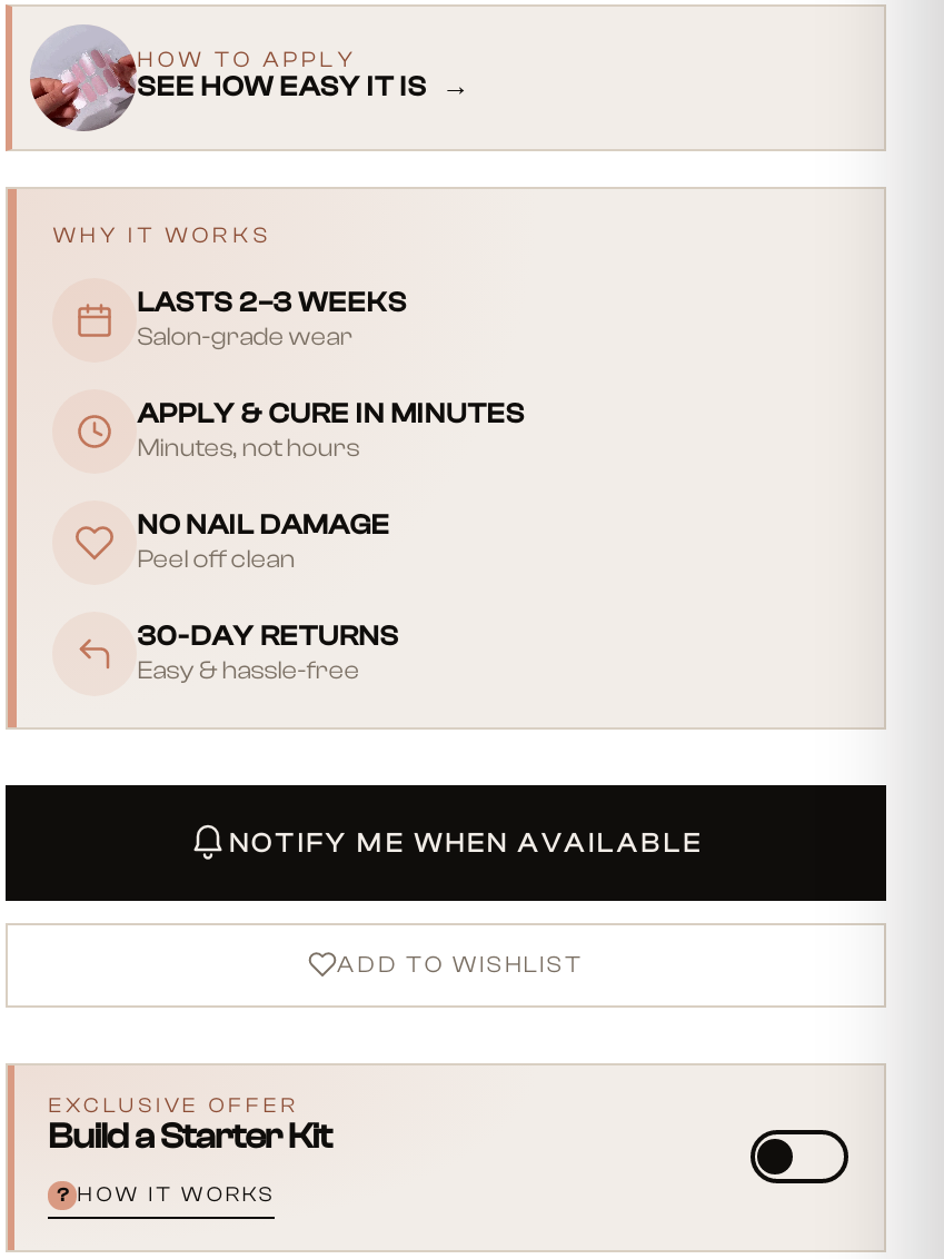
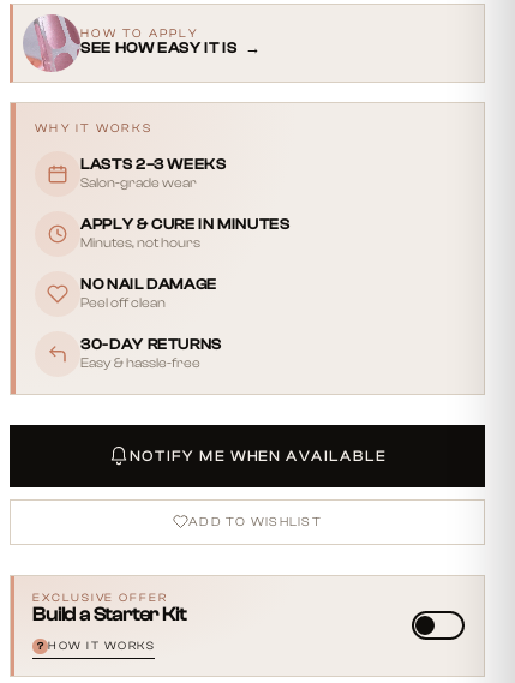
- [image]
+ [image]
